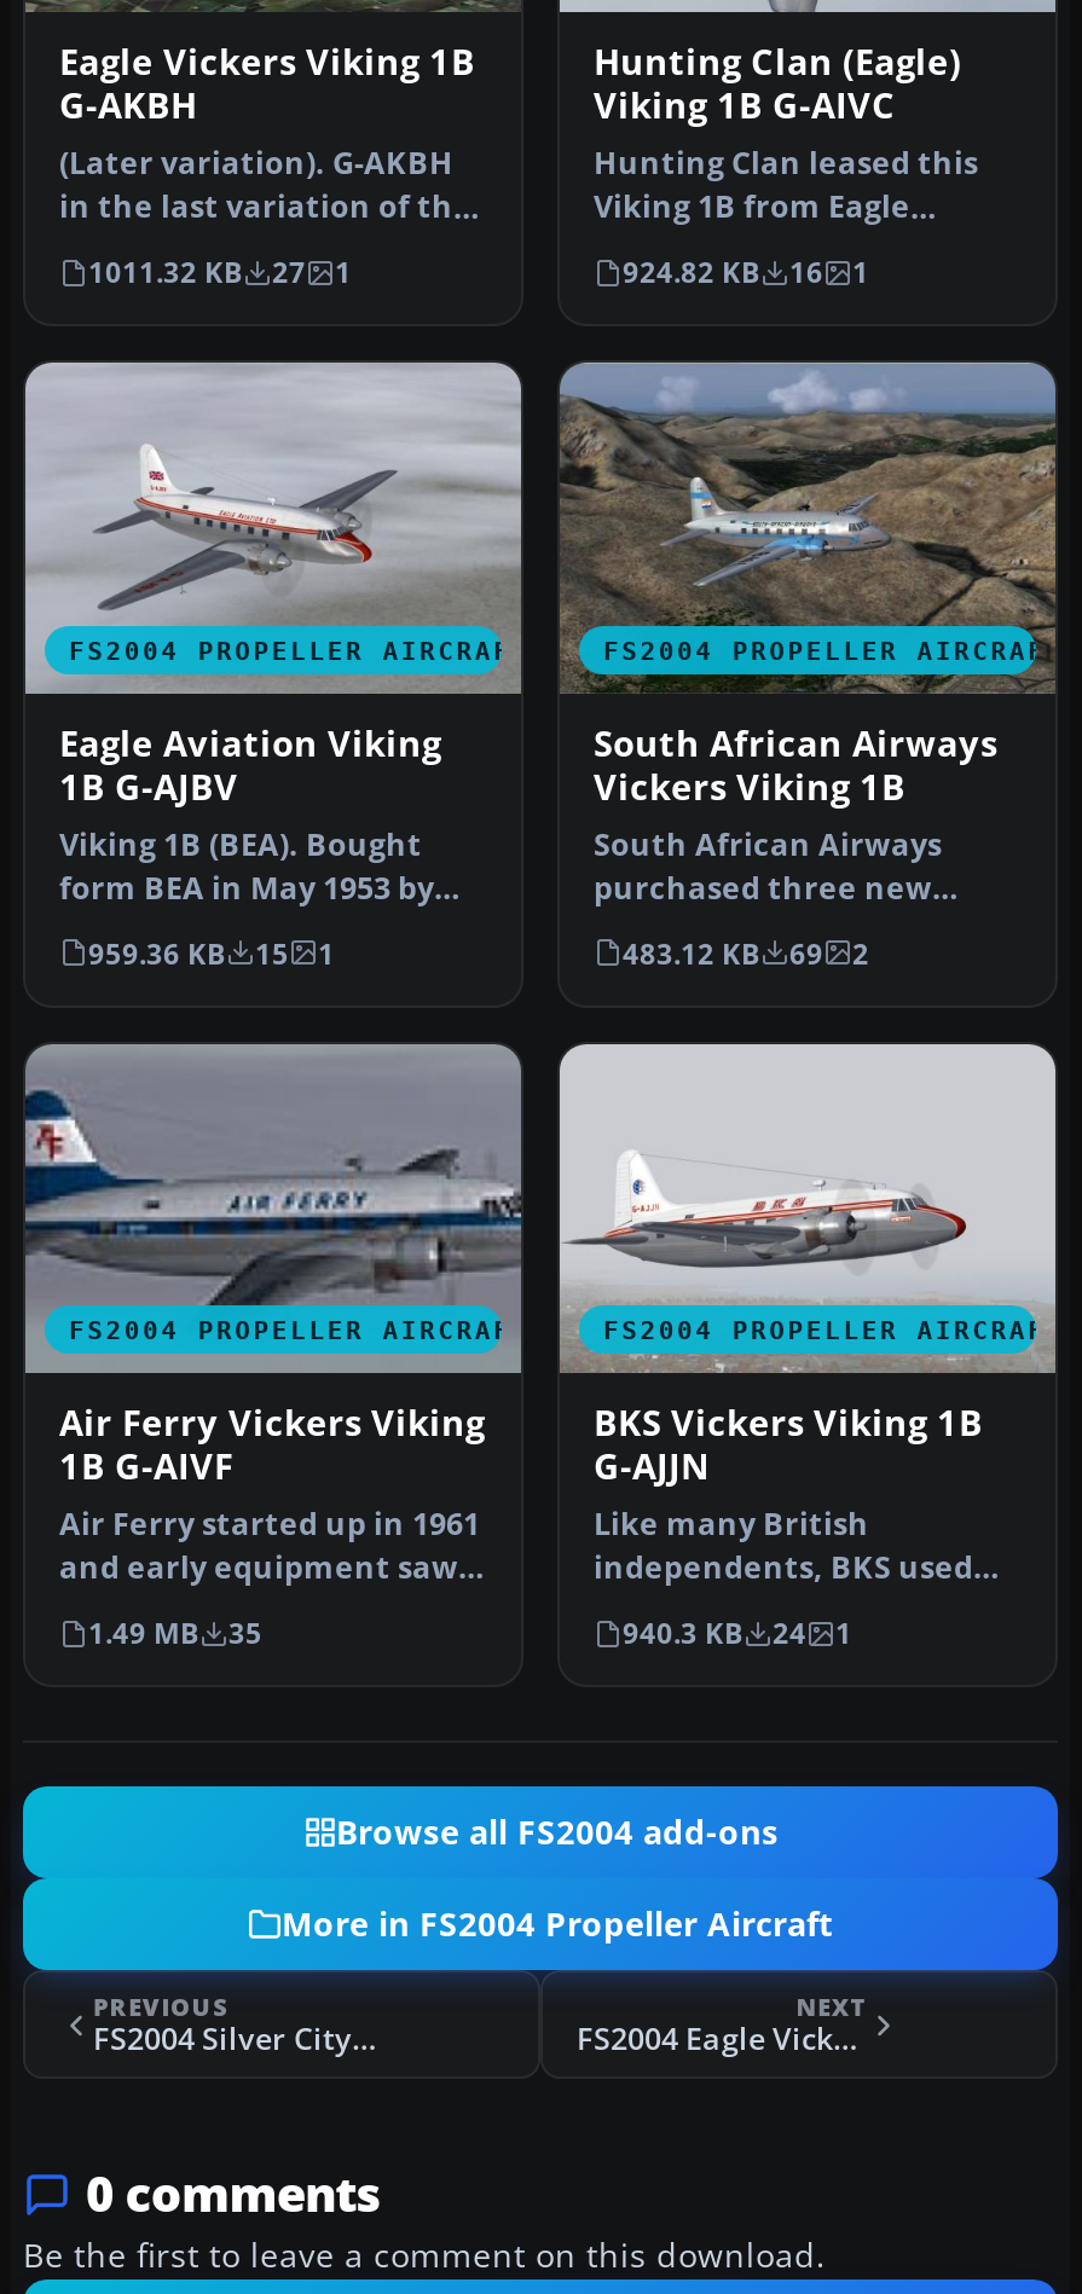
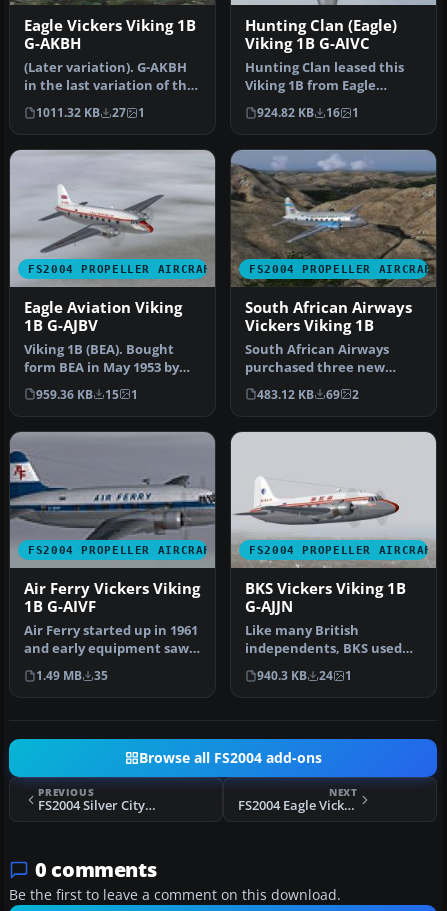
- More in FS2004 Propeller Aircraft
